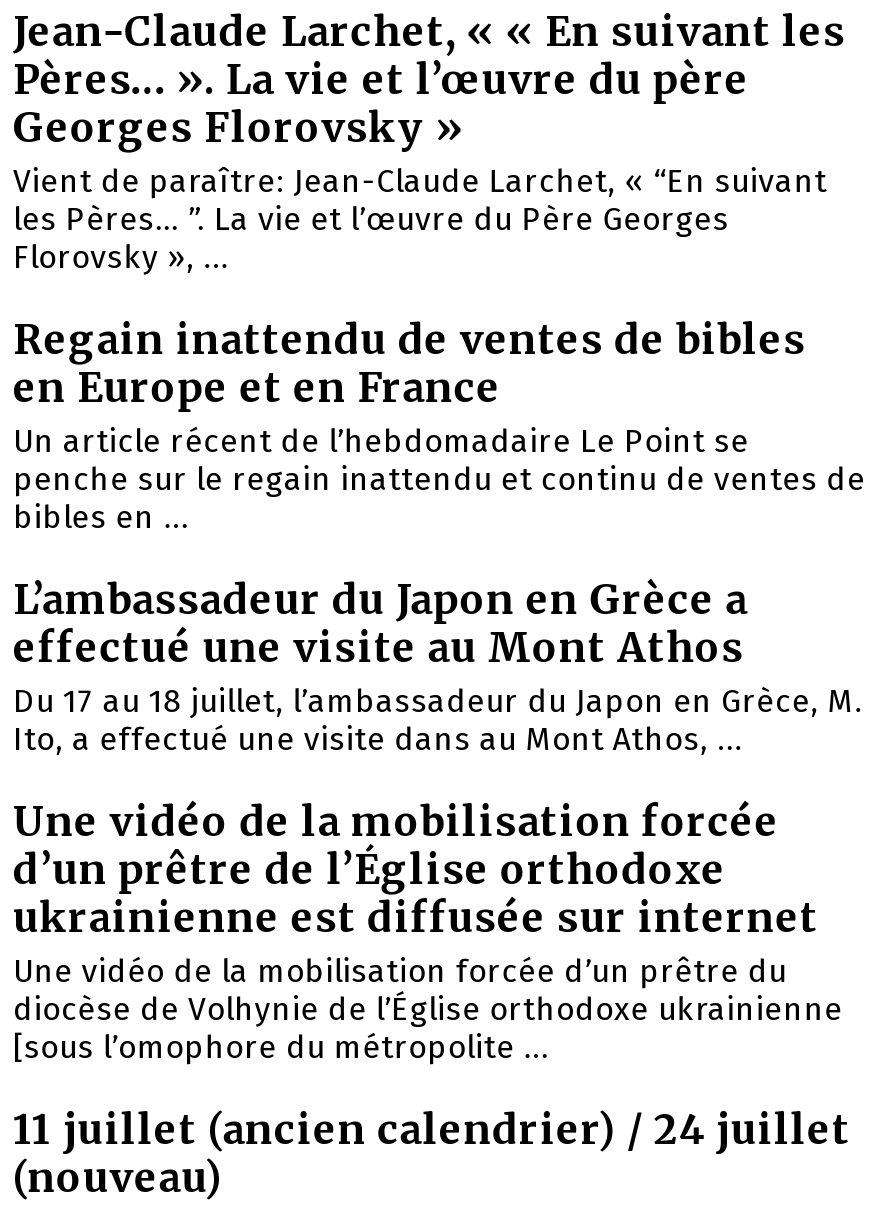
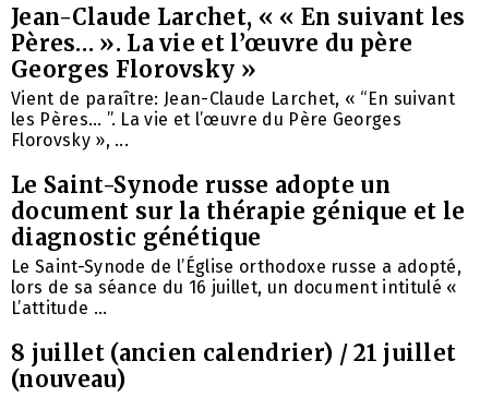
- Regain inattendu de ventes de bibles
- en Europe et en France
- Un article récent de l’hebdomadaire Le Point se
- penche sur le regain inattendu et continu de ventes de
- bibles en ...
- L’ambassadeur du Japon en Grèce a
- effectué une visite au Mont Athos
- Du 17 au 18 juillet, l’ambassadeur du Japon en Grèce, M.
- Ito, a effectué une visite dans au Mont Athos, ...
- Une vidéo de la mobilisation forcée
- d’un prêtre de l’Église orthodoxe
- ukrainienne est diffusée sur internet
- Une vidéo de la mobilisation forcée d’un prêtre du
- diocèse de Volhynie de l’Église orthodoxe ukrainienne
- [sous l’omophore du métropolite ...
- 11 juillet (ancien calendrier) / 24 juillet
+ Le Saint-Synode russe adopte un
+ document sur la thérapie génique et le
+ diagnostic génétique
+ Le Saint-Synode de l’Église orthodoxe russe a adopté,
+ lors de sa séance du 16 juillet, un document intitulé «
+ L’attitude ...
+ 8 juillet (ancien calendrier) / 21 juillet
